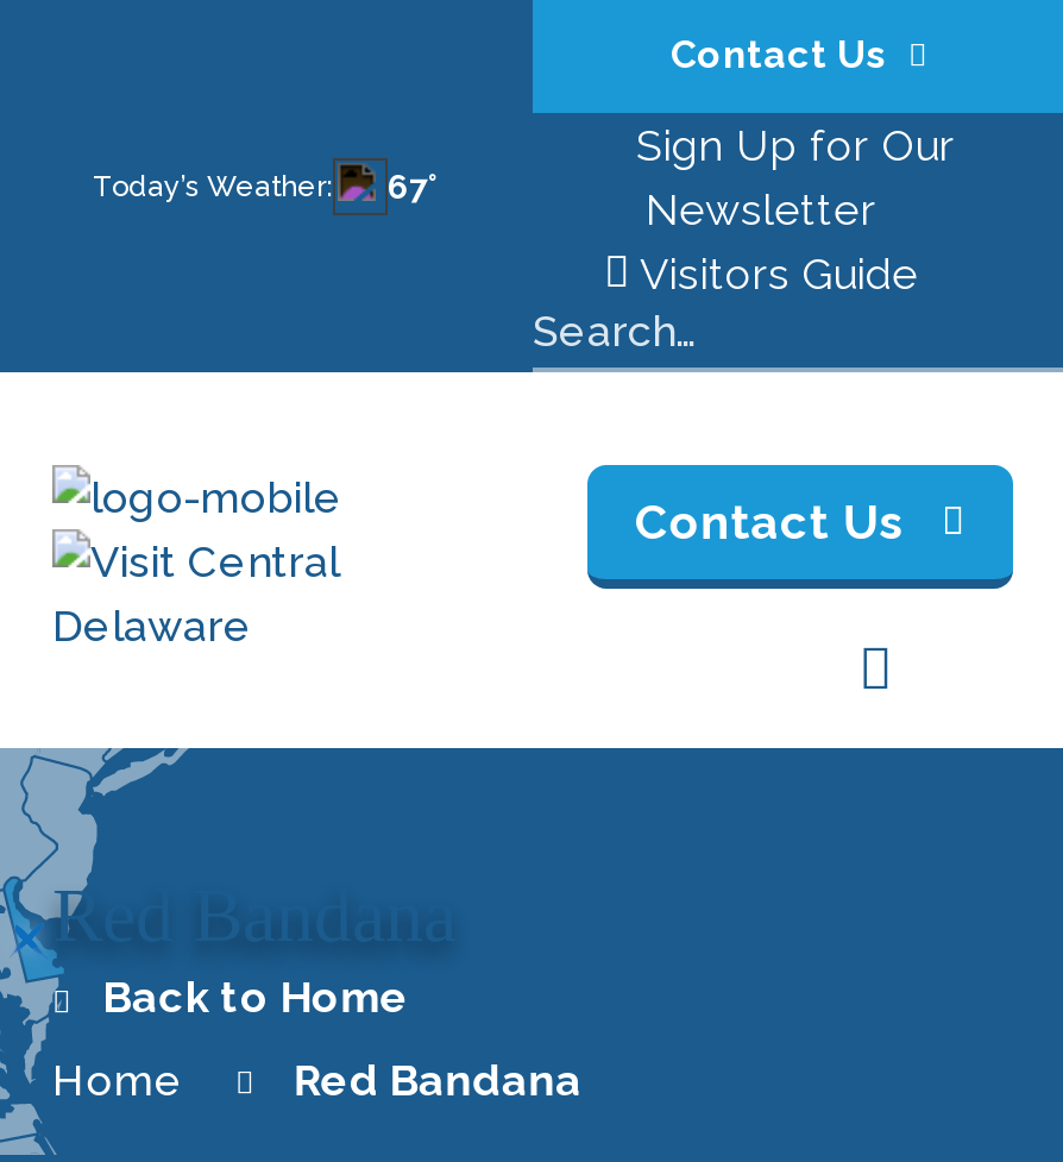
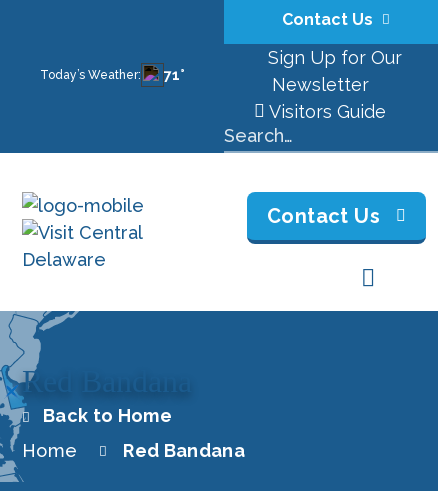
- Today’s Weather: 67°
+ Today’s Weather: 71°
